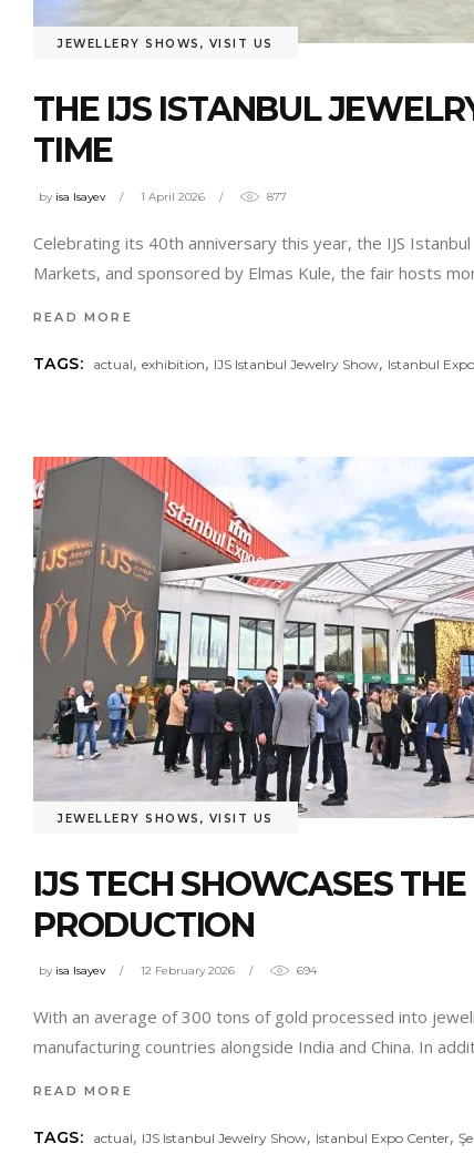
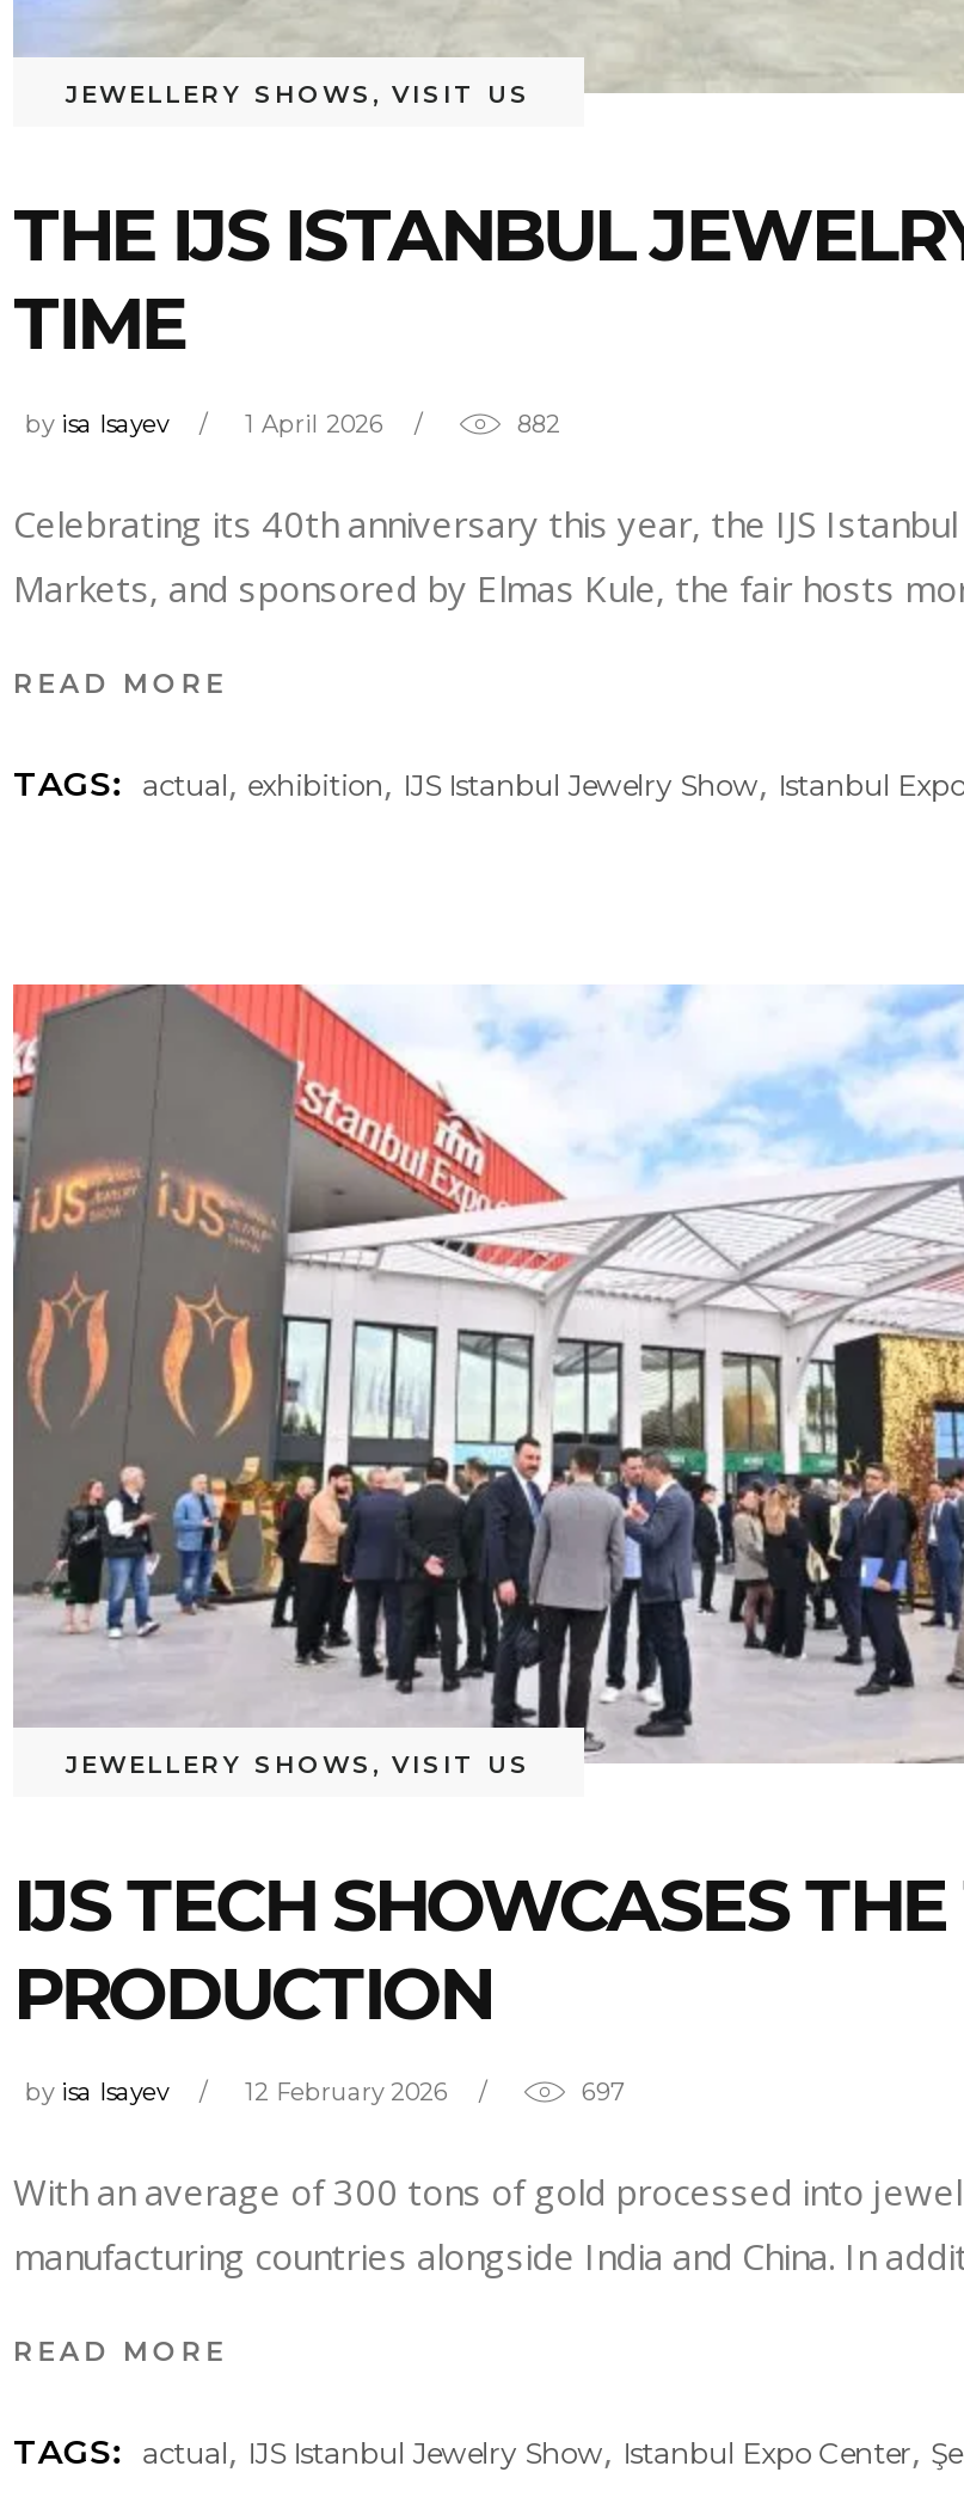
- 877
+ 882

- 694
+ 697
